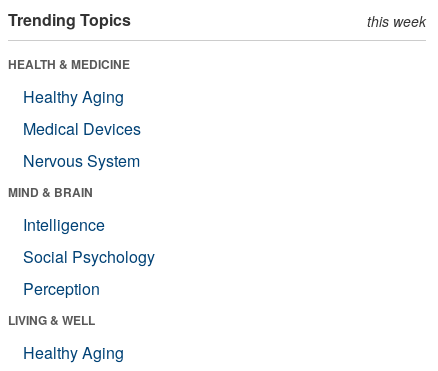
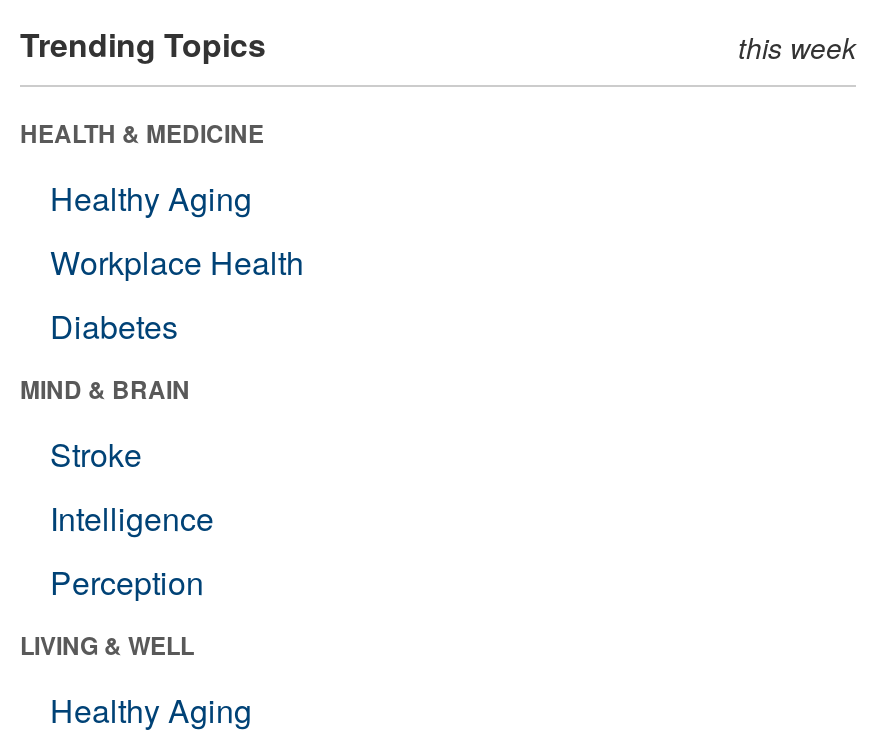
- Medical Devices
- Nervous System
+ Workplace Health
+ Diabetes

+ Stroke

moved down: Intelligence

- Social Psychology
